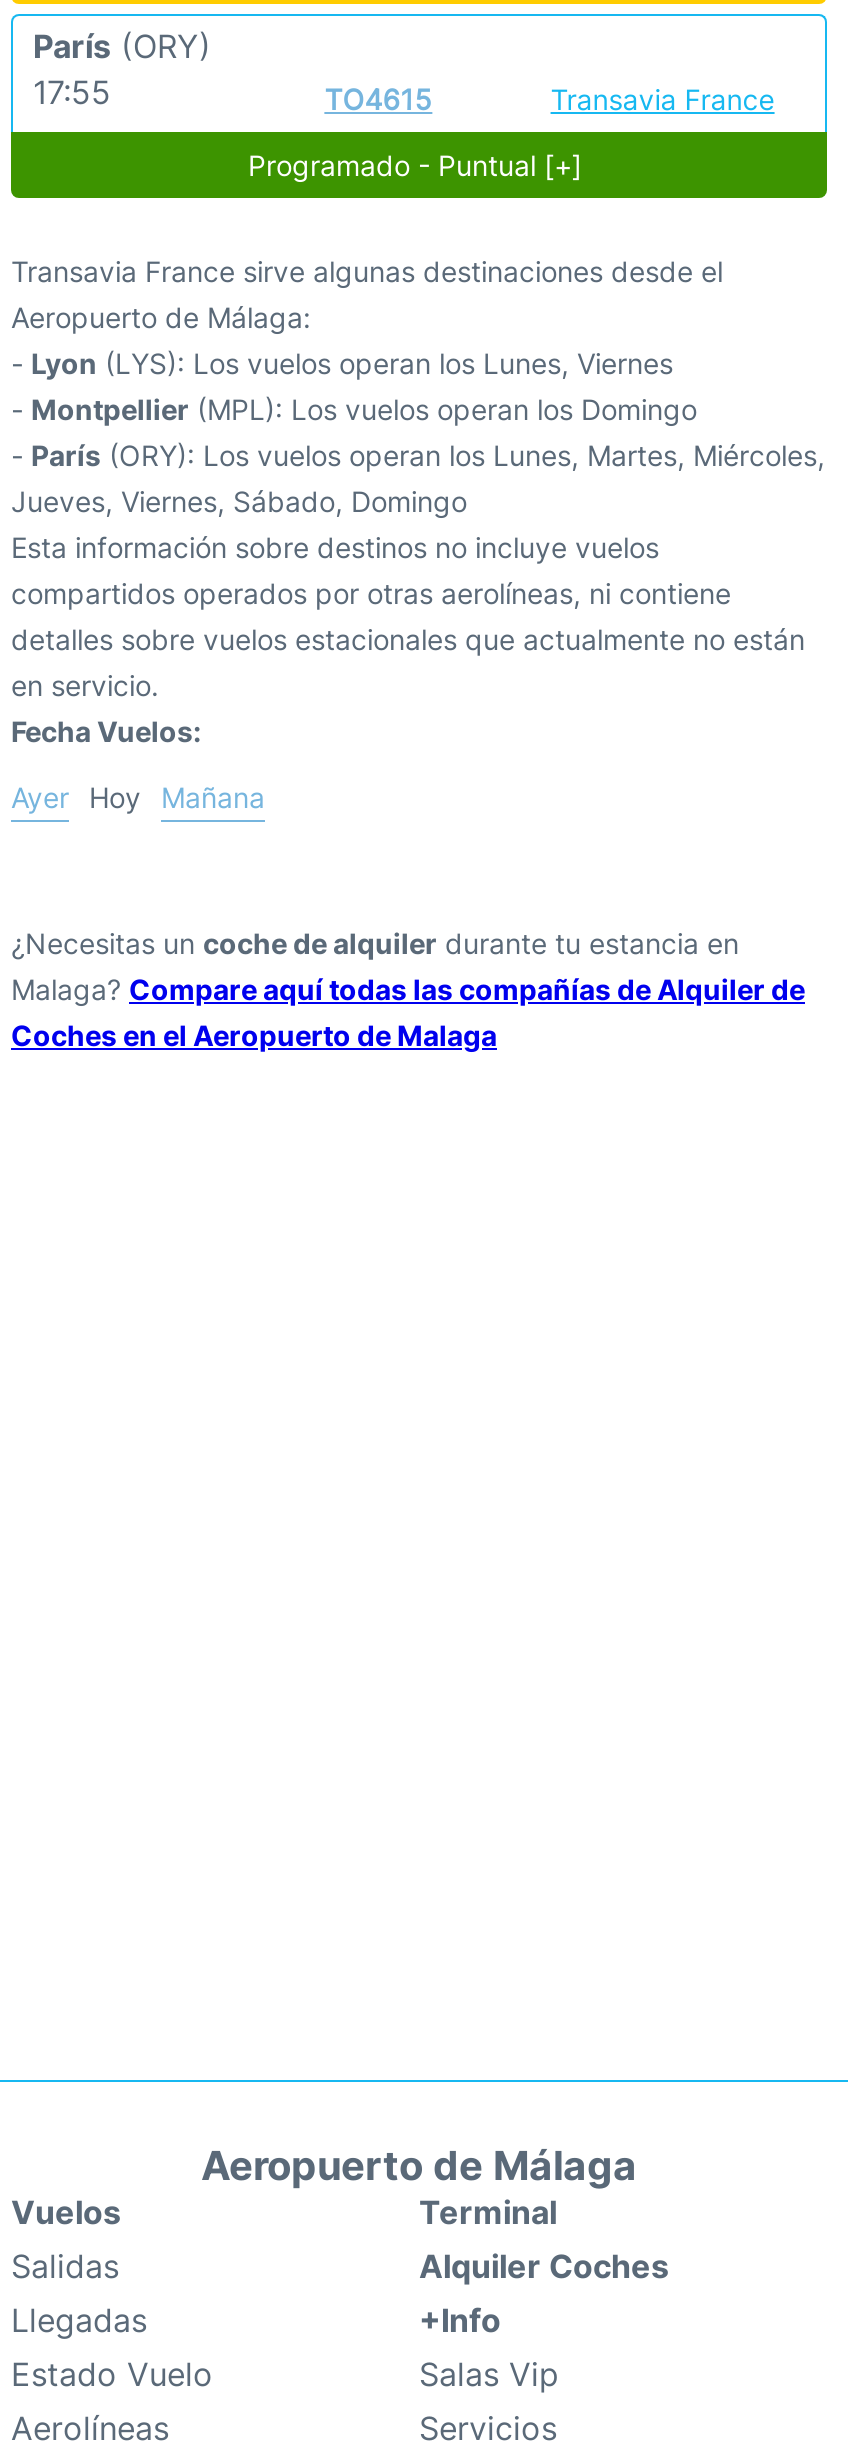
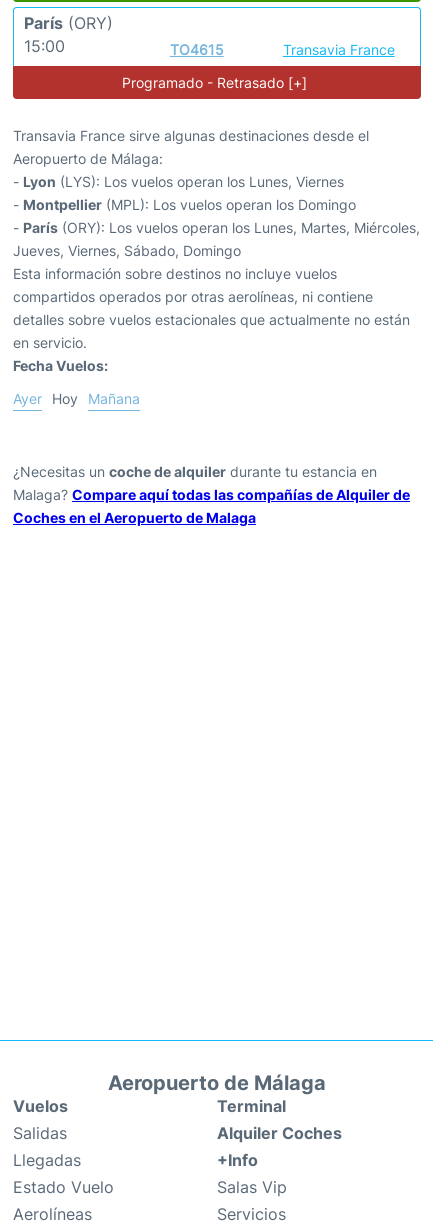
- 17:55
+ 15:00

- Programado - Puntual [+]
+ Programado - Retrasado [+]
